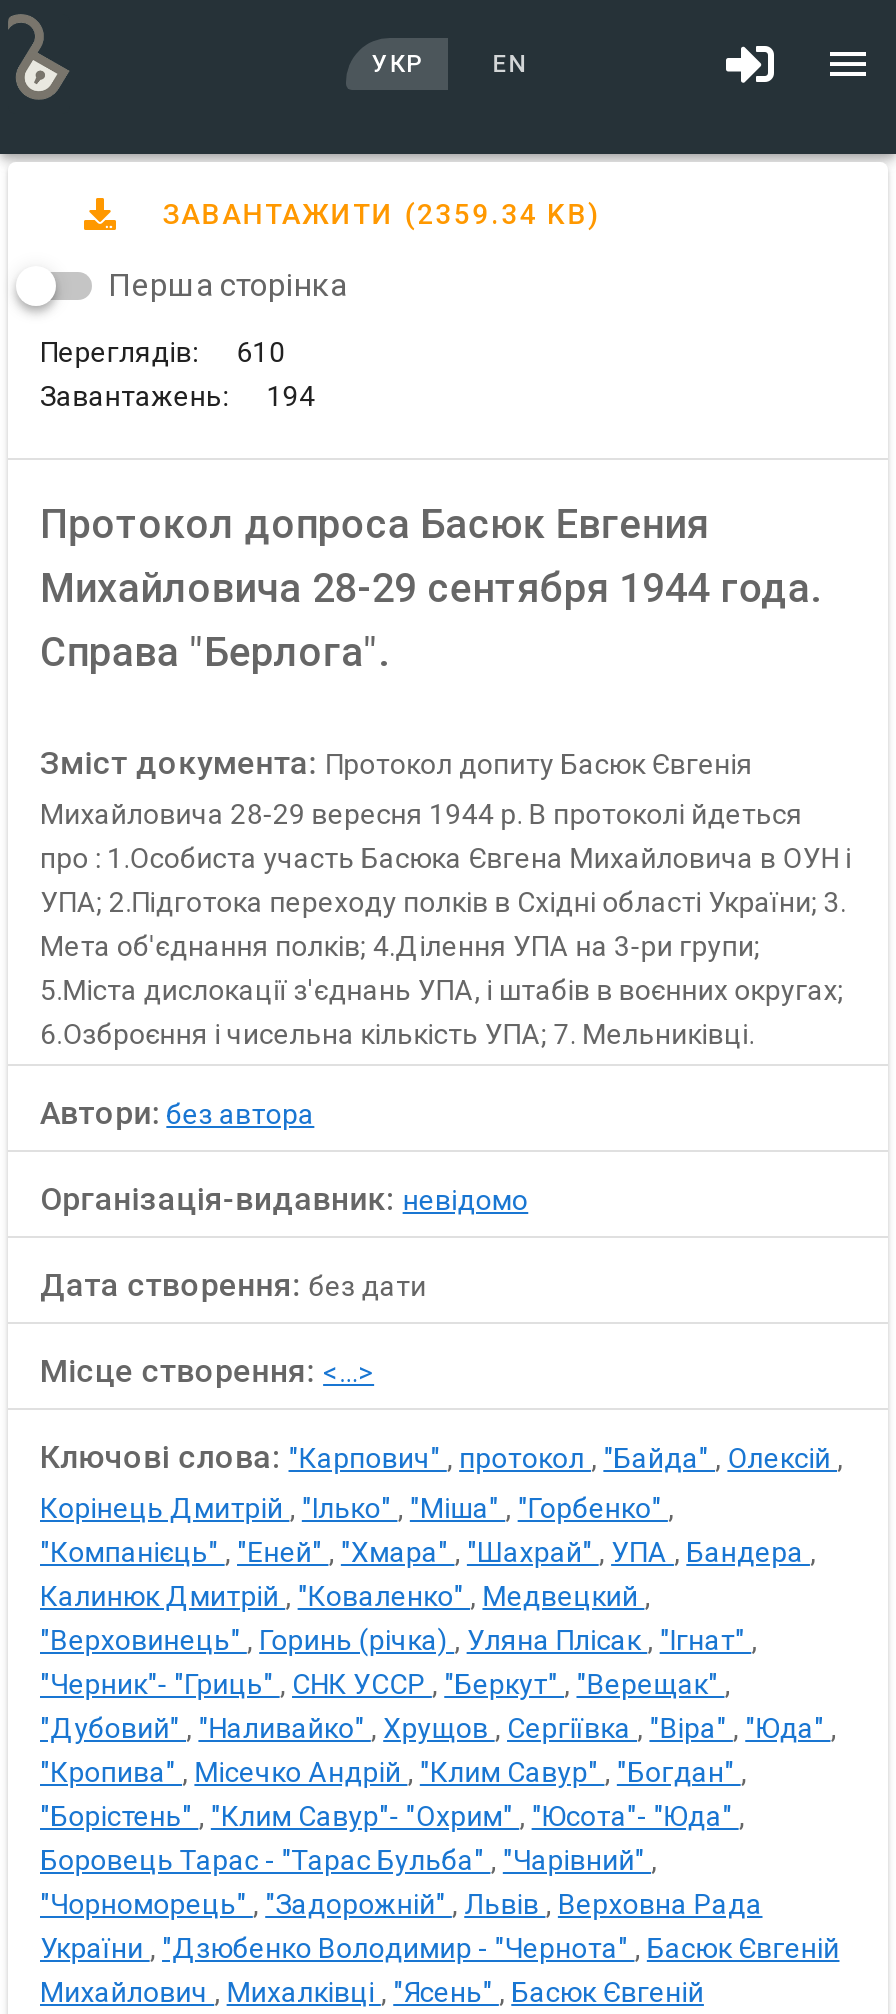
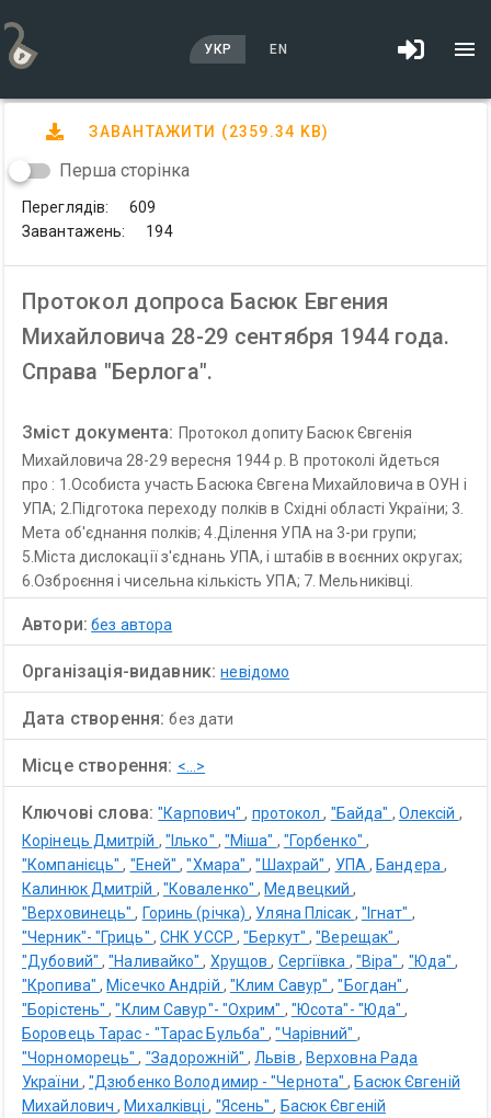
- Переглядів: 610
+ Переглядів: 609
